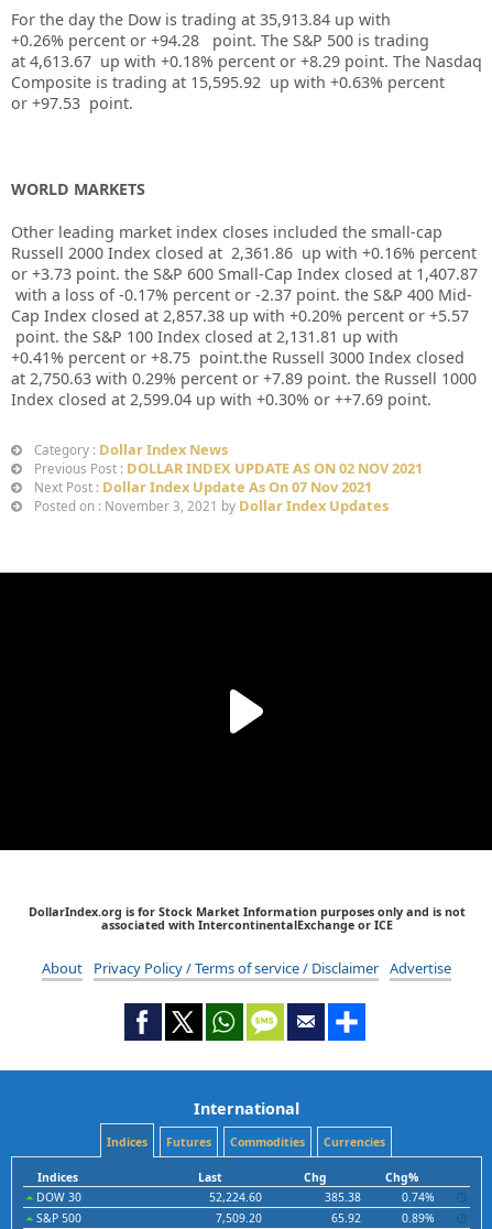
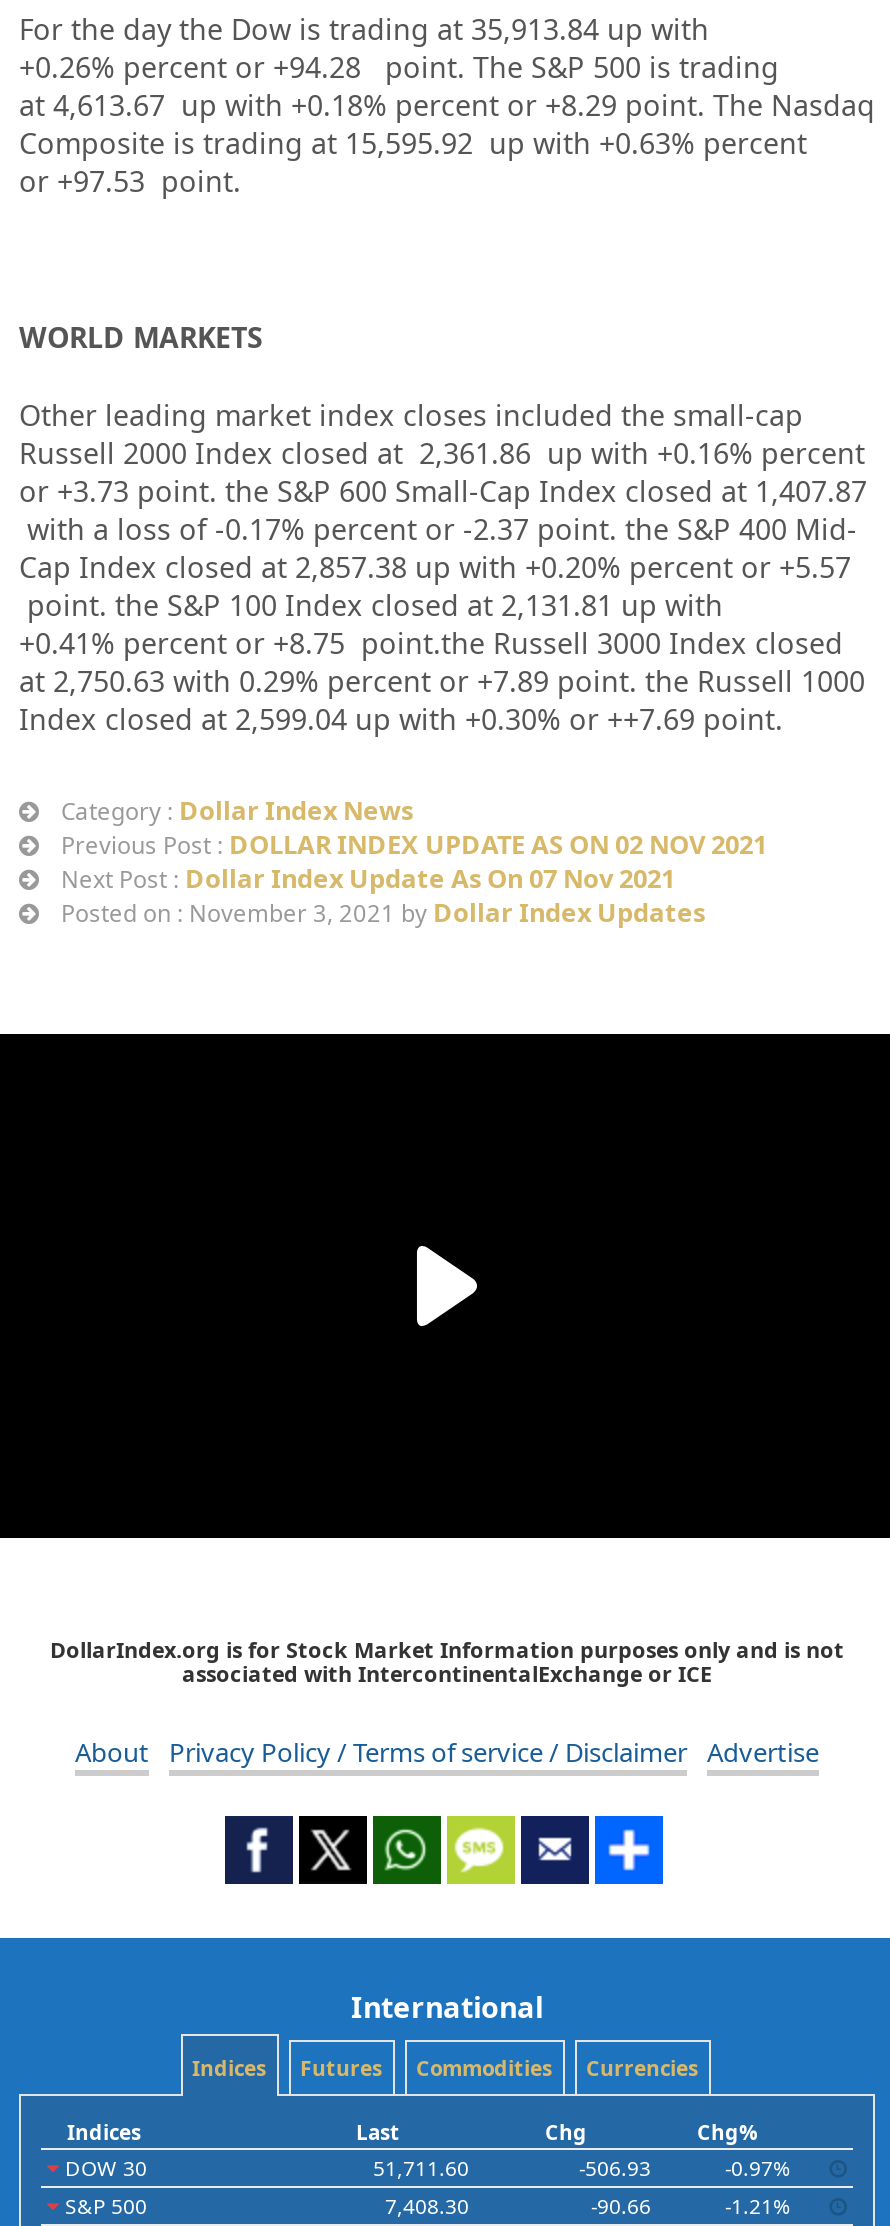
- 52,224.60
+ 51,711.60

- 385.38
+ -506.93

- 0.74%
+ -0.97%

- 7,509.20
+ 7,408.30

- 65.92
+ -90.66

- 0.89%
+ -1.21%
